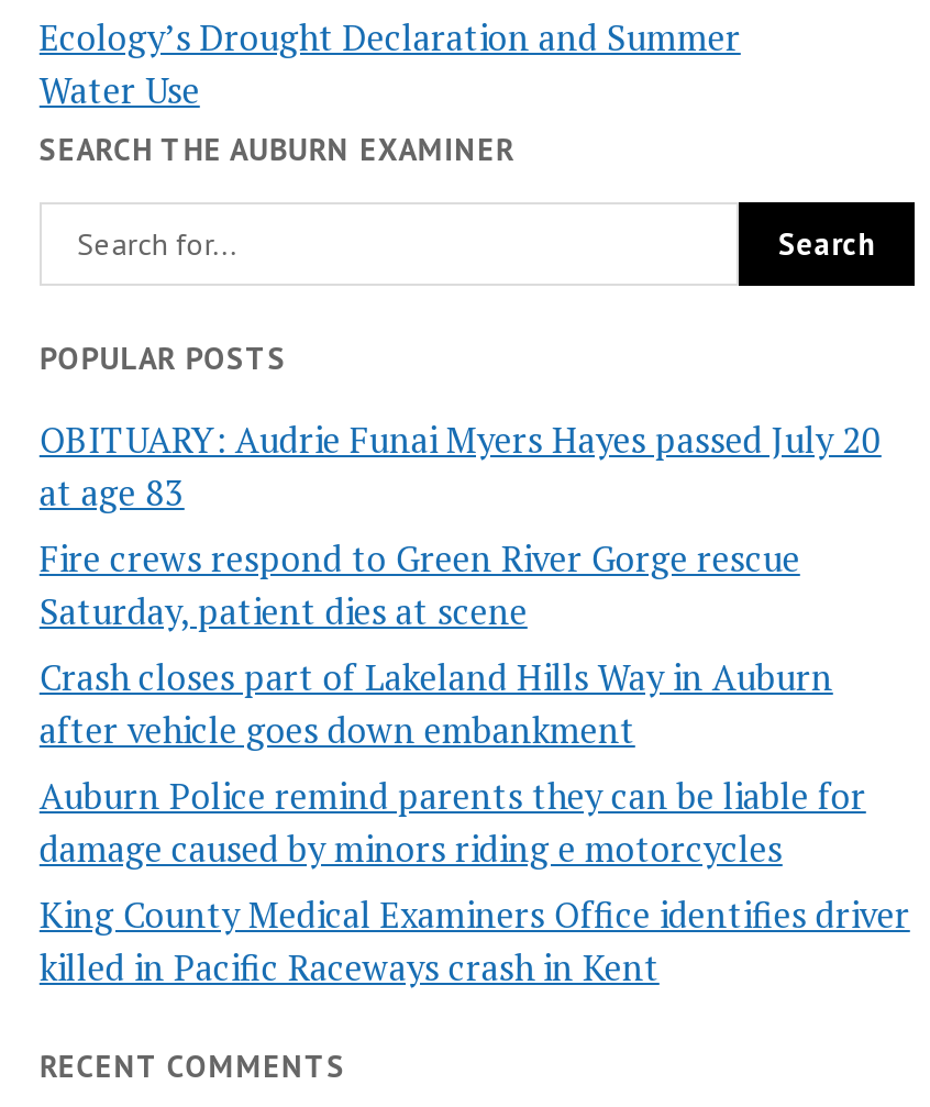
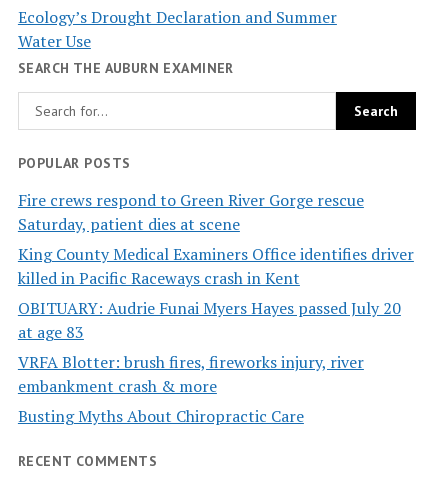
moved down: OBITUARY: Audrie Funai Myers Hayes passed July 20 | at age 83

moved up: Fire crews respond to Green River Gorge rescue | Saturday, patient dies at scene

- Crash closes part of Lakeland Hills Way in Auburn
- after vehicle goes down embankment
- Auburn Police remind parents they can be liable for
- damage caused by minors riding e motorcycles

moved up: King County Medical Examiners Office identifies driver | killed in Pacific Raceways crash in Kent

+ VRFA Blotter: brush fires, fireworks injury, river
+ embankment crash & more
+ Busting Myths About Chiropractic Care
